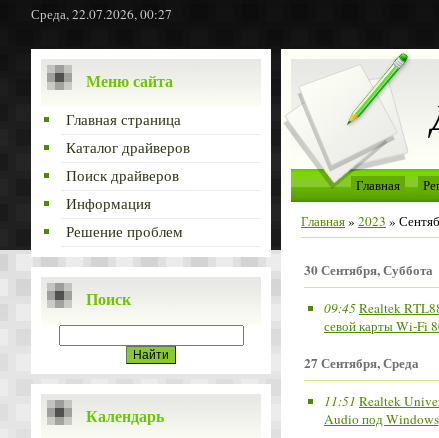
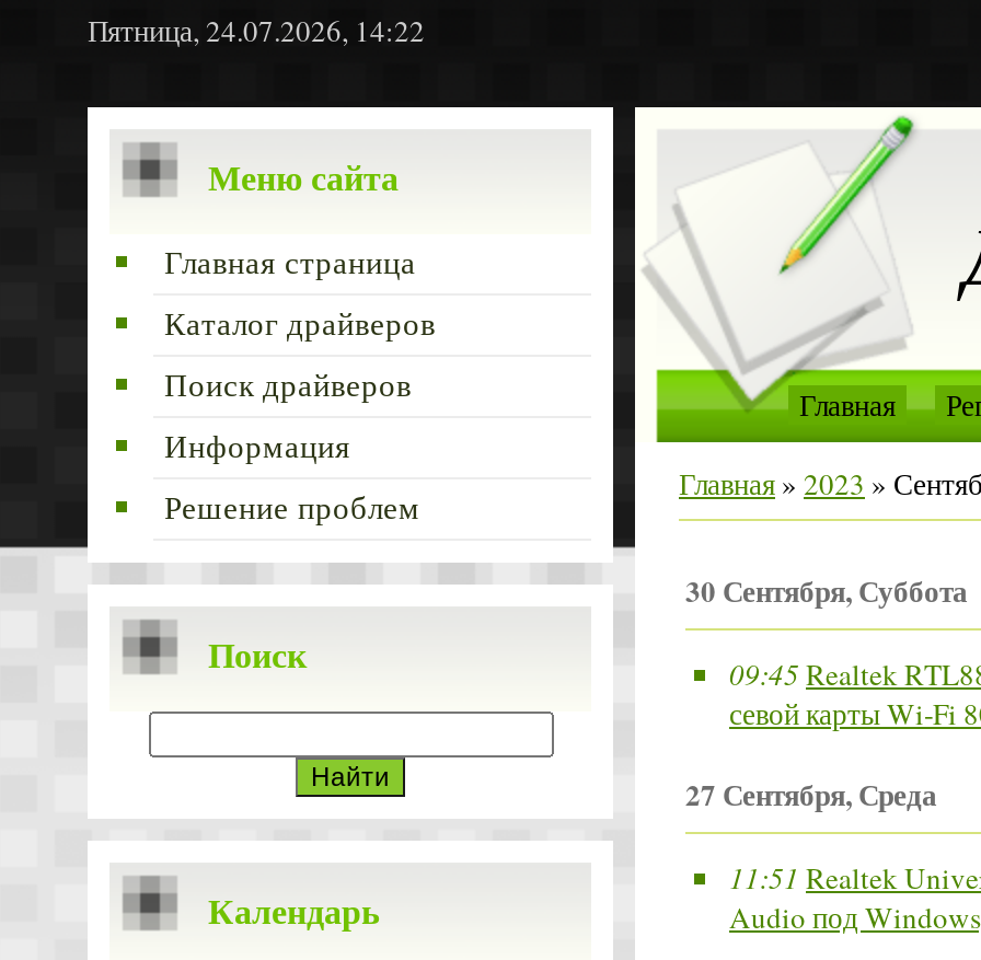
- Среда, 22.07.2026, 00:27
+ Пятница, 24.07.2026, 14:22
